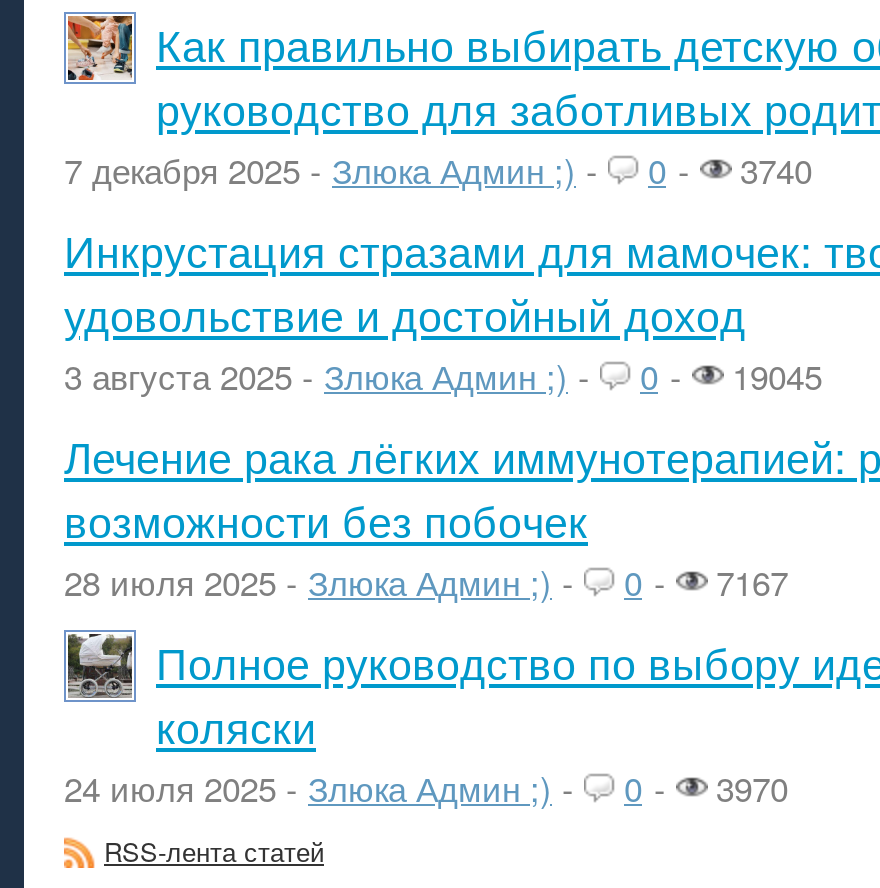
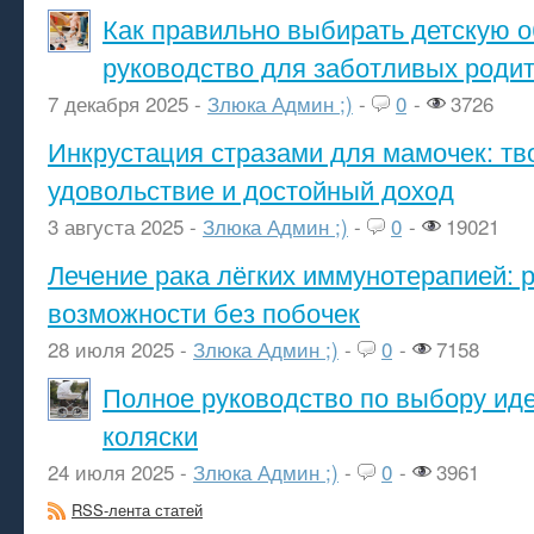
- 7 декабря 2025 - Злюка Админ ;) - 0 - 3740
+ 7 декабря 2025 - Злюка Админ ;) - 0 - 3726

- 3 августа 2025 - Злюка Админ ;) - 0 - 19045
+ 3 августа 2025 - Злюка Админ ;) - 0 - 19021

- 28 июля 2025 - Злюка Админ ;) - 0 - 7167
+ 28 июля 2025 - Злюка Админ ;) - 0 - 7158

- 24 июля 2025 - Злюка Админ ;) - 0 - 3970
+ 24 июля 2025 - Злюка Админ ;) - 0 - 3961
